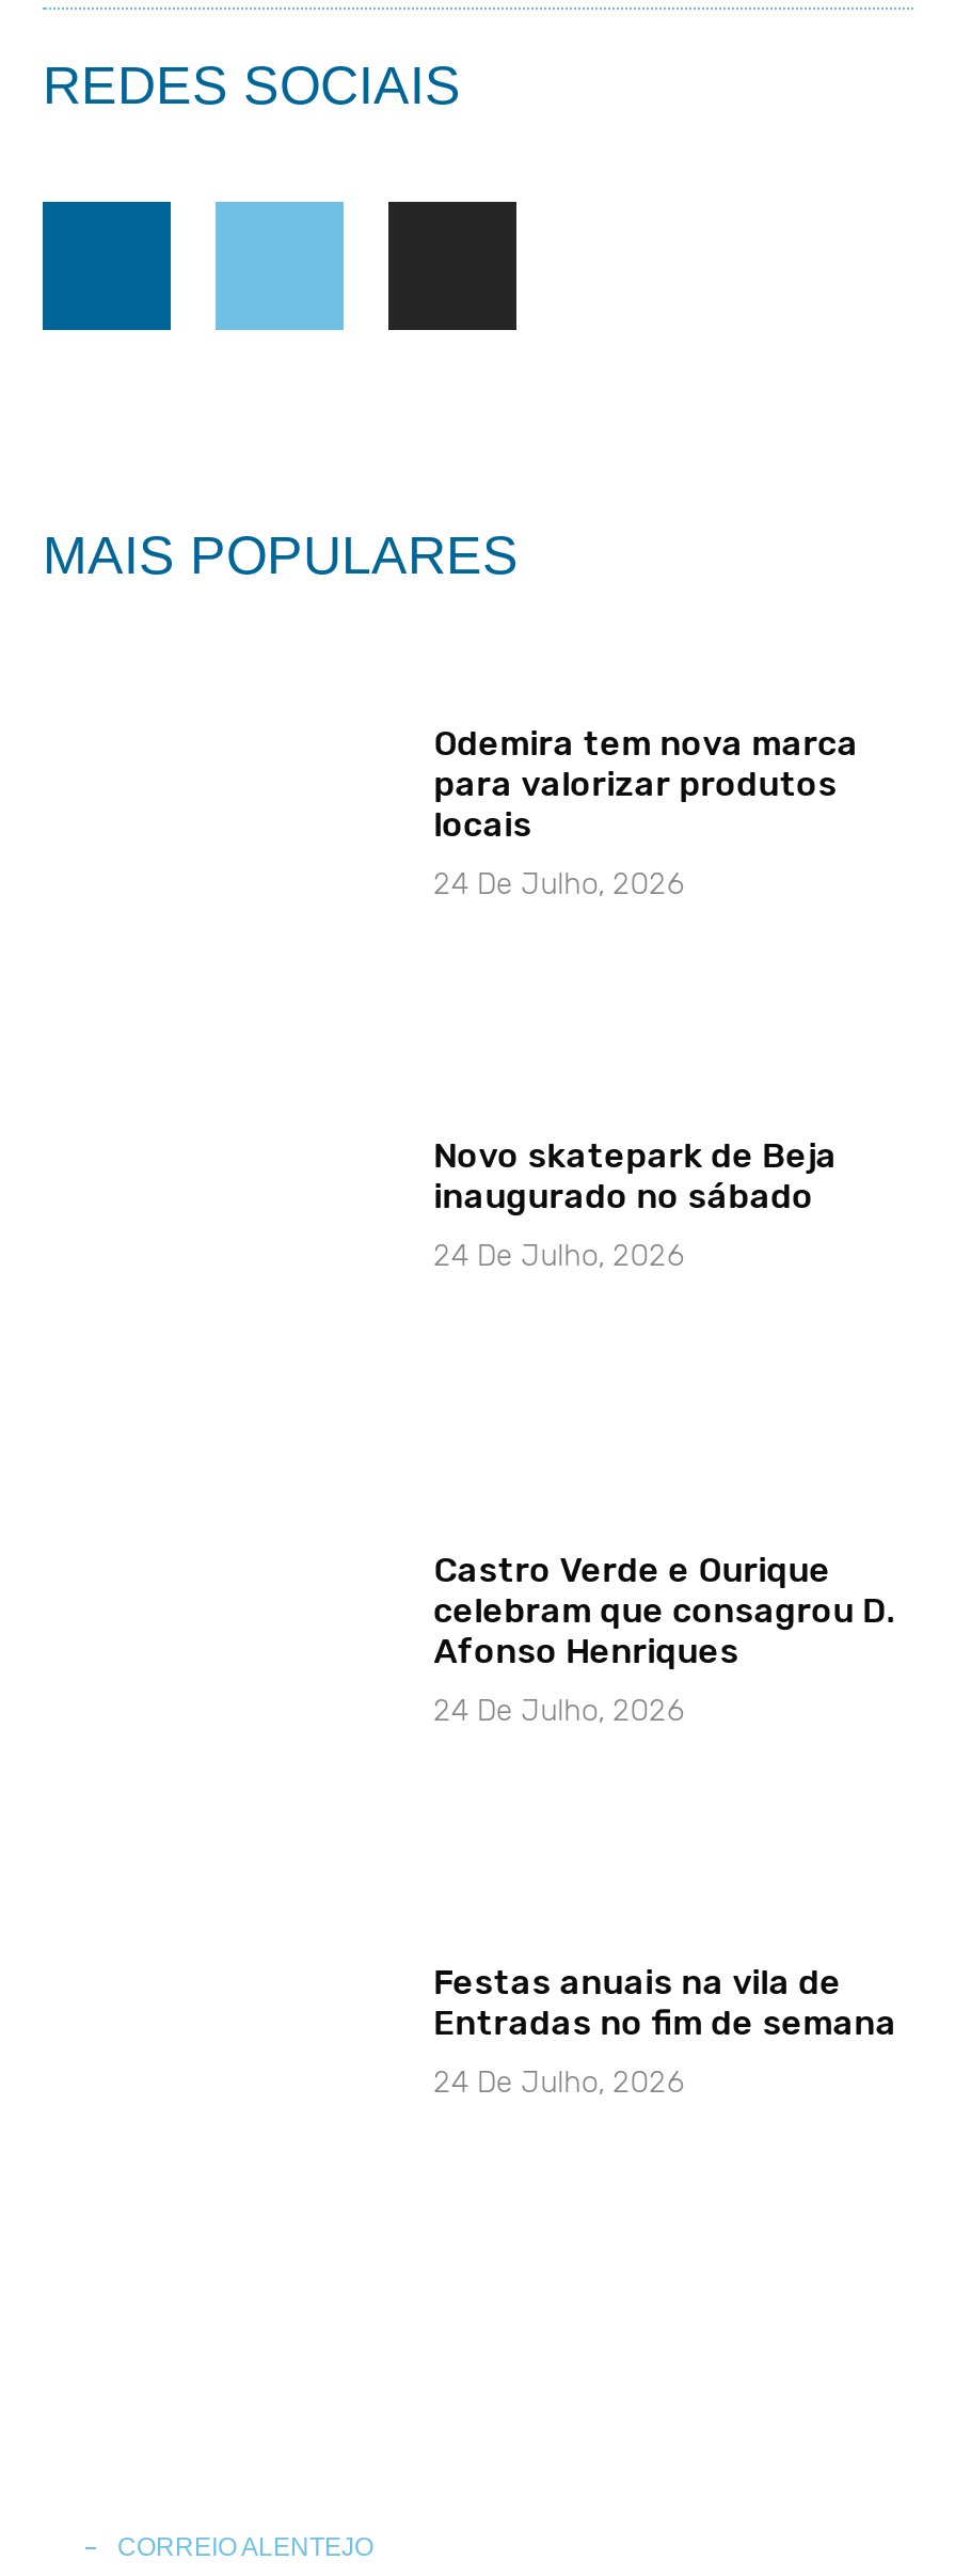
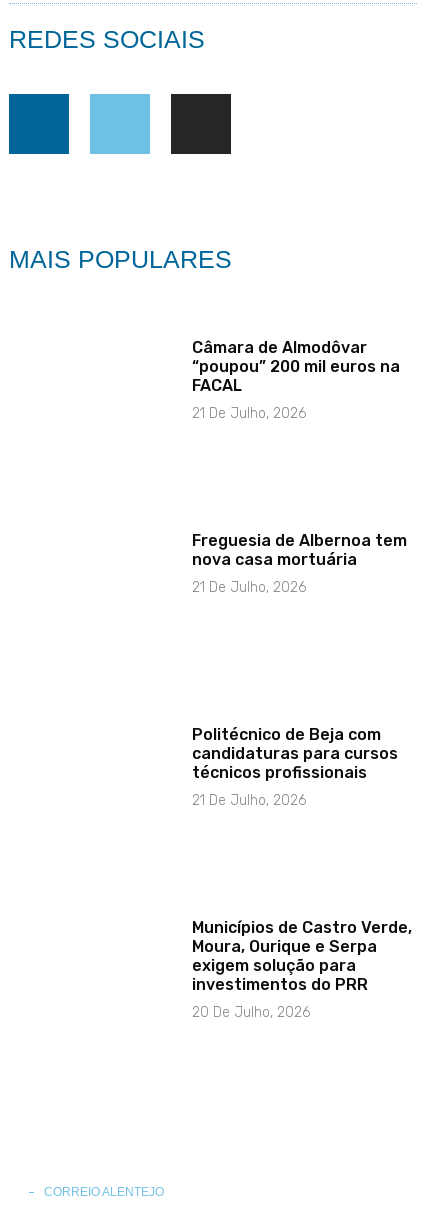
- Odemira tem nova marca
- para valorizar produtos
- locais
+ Câmara de Almodôvar
+ “poupou” 200 mil euros na
+ FACAL

- 24 De Julho, 2026
+ 21 De Julho, 2026

- Novo skatepark de Beja
- inaugurado no sábado
+ Freguesia de Albernoa tem
+ nova casa mortuária

- 24 De Julho, 2026
+ 21 De Julho, 2026

- Castro Verde e Ourique
- celebram que consagrou D.
- Afonso Henriques
+ Politécnico de Beja com
+ candidaturas para cursos
+ técnicos profissionais

- 24 De Julho, 2026
+ 21 De Julho, 2026

- Festas anuais na vila de
- Entradas no fim de semana
+ Municípios de Castro Verde,
+ Moura, Ourique e Serpa
+ exigem solução para
+ investimentos do PRR

- 24 De Julho, 2026
+ 20 De Julho, 2026
